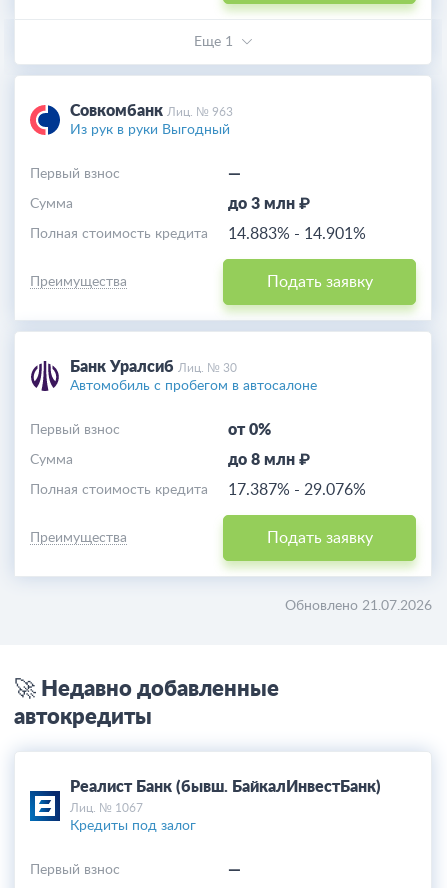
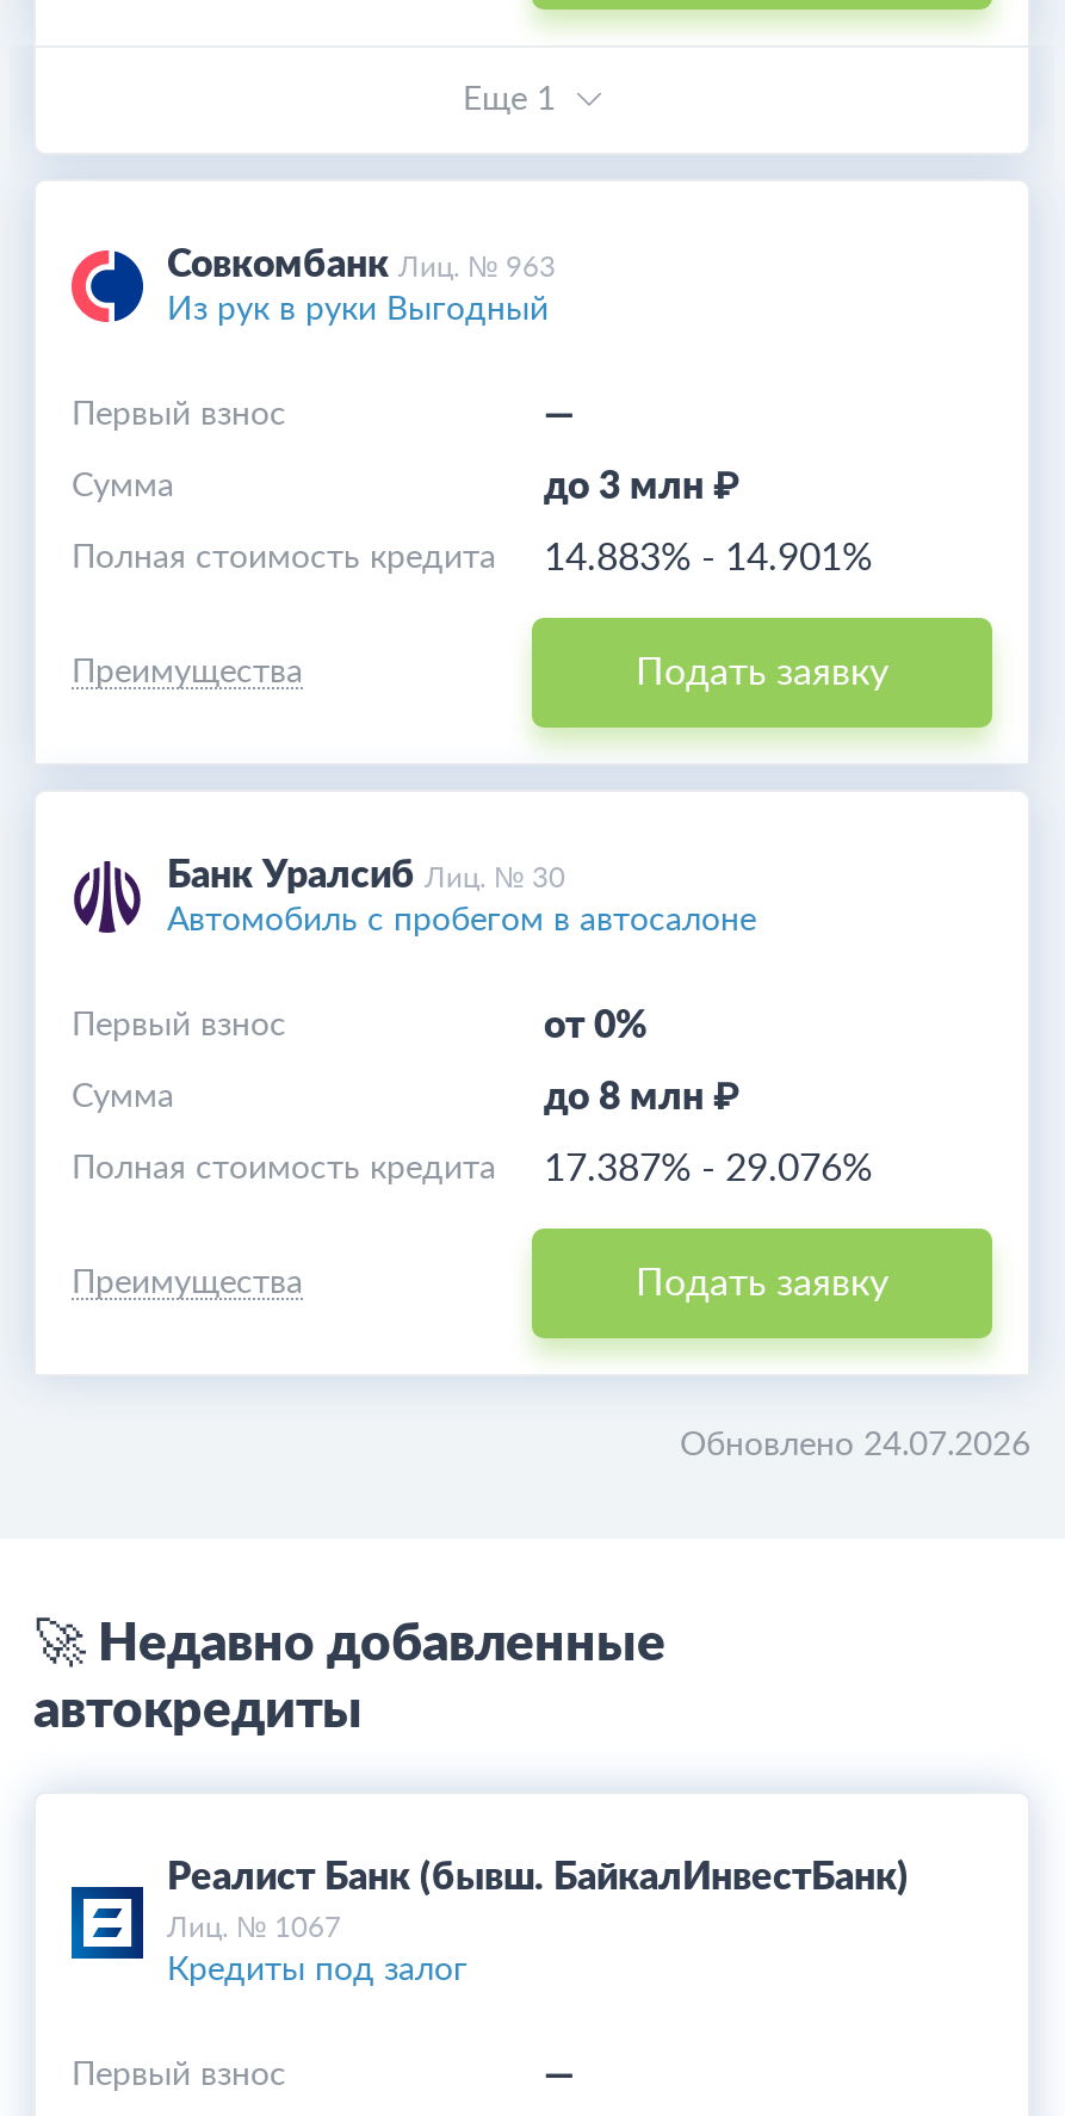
- Обновлено 21.07.2026
+ Обновлено 24.07.2026
